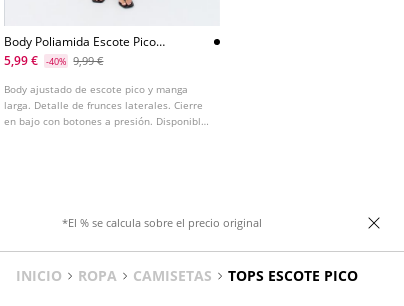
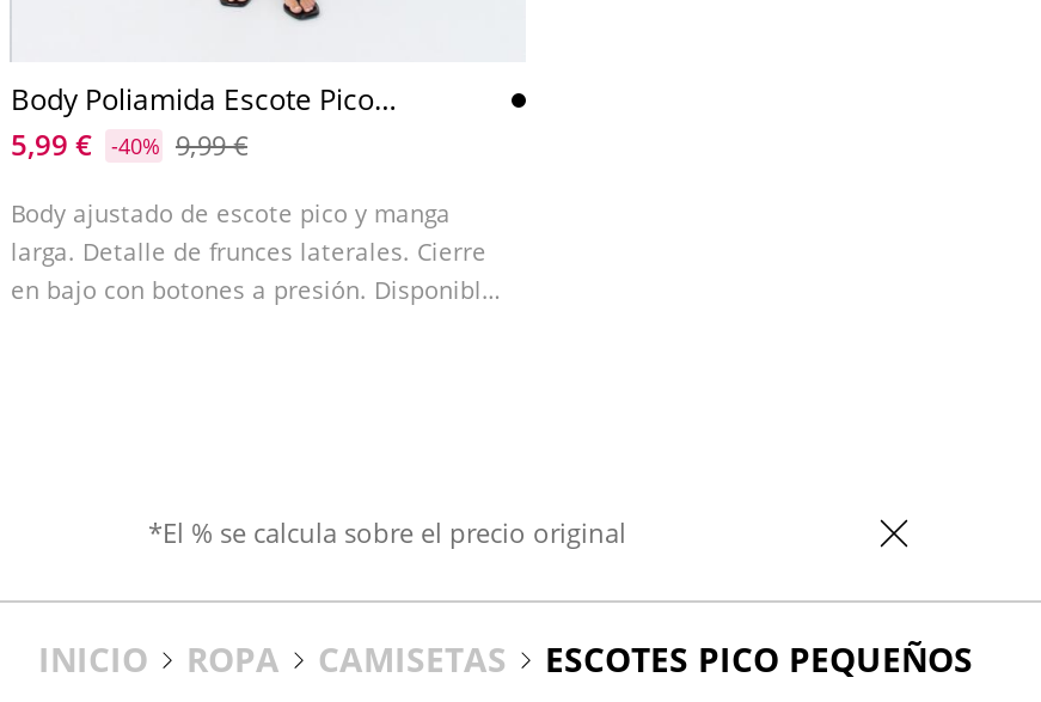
- TOPS ESCOTE PICO
+ ESCOTES PICO PEQUEÑOS
